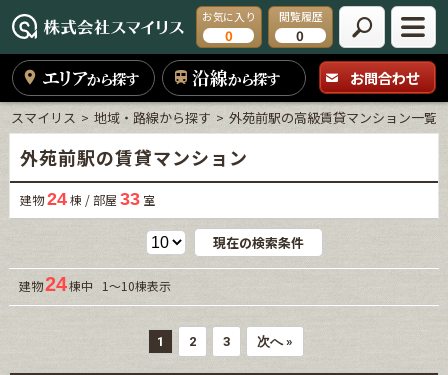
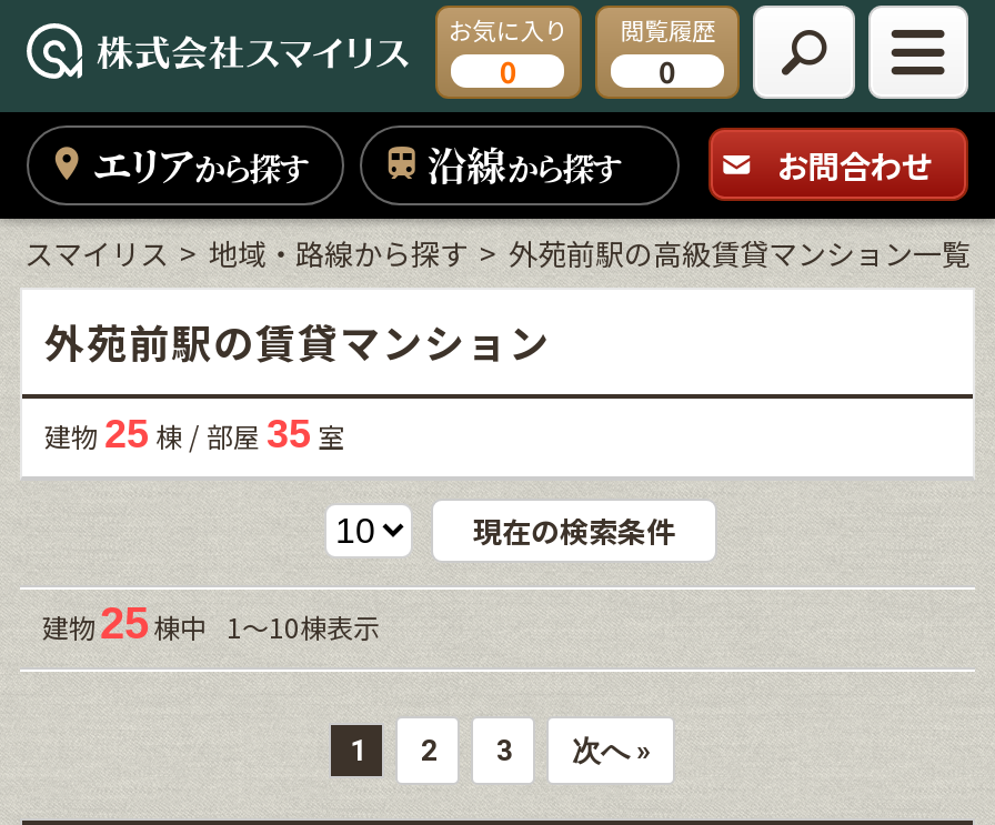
- 建物24棟 / 部屋33室
+ 建物25棟 / 部屋35室

- 建物 24 棟中 1～10棟表示
+ 建物 25 棟中 1～10棟表示
